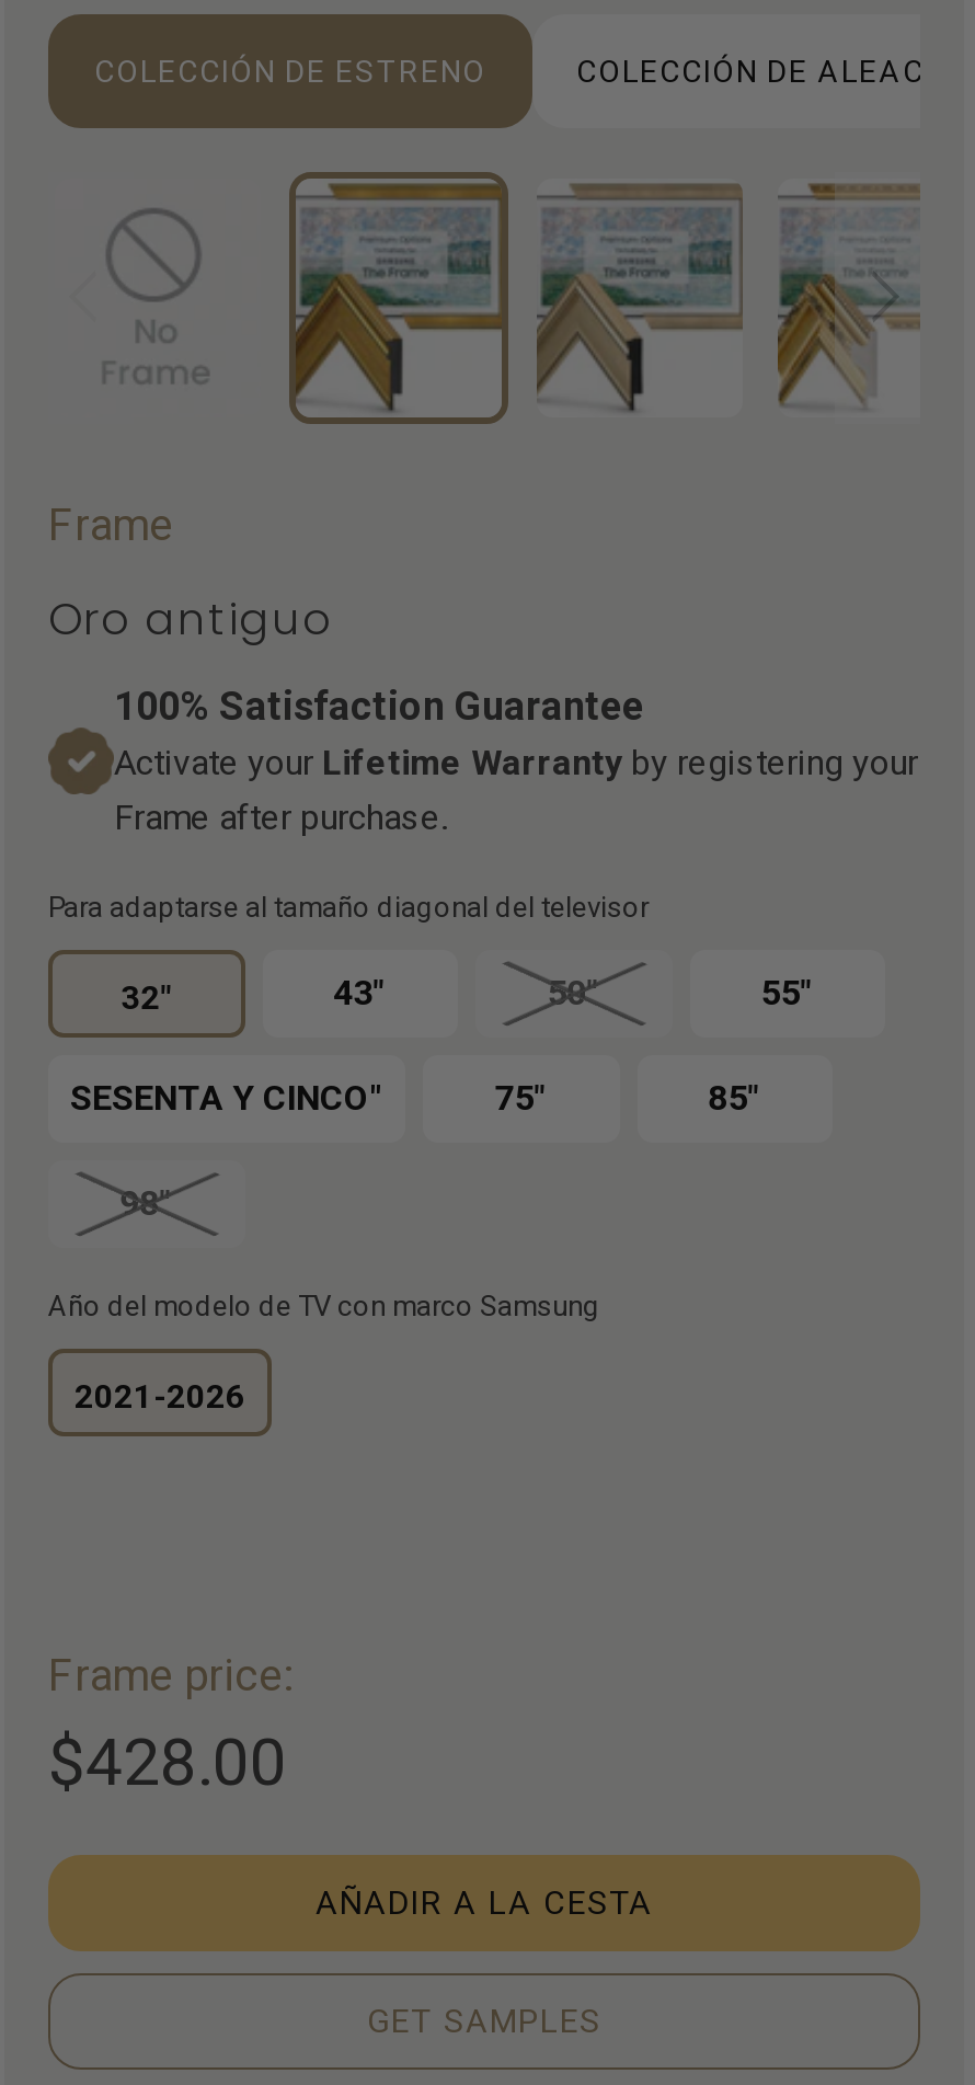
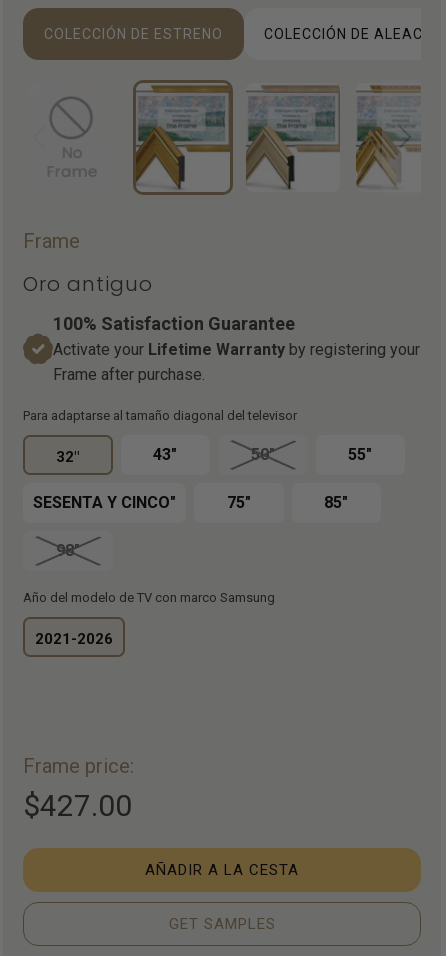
- $428.00
+ $427.00
